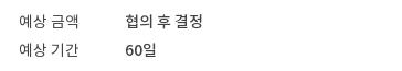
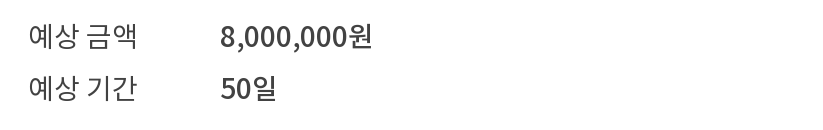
- 협의 후 결정
+ 8,000,000원

- 60일
+ 50일
